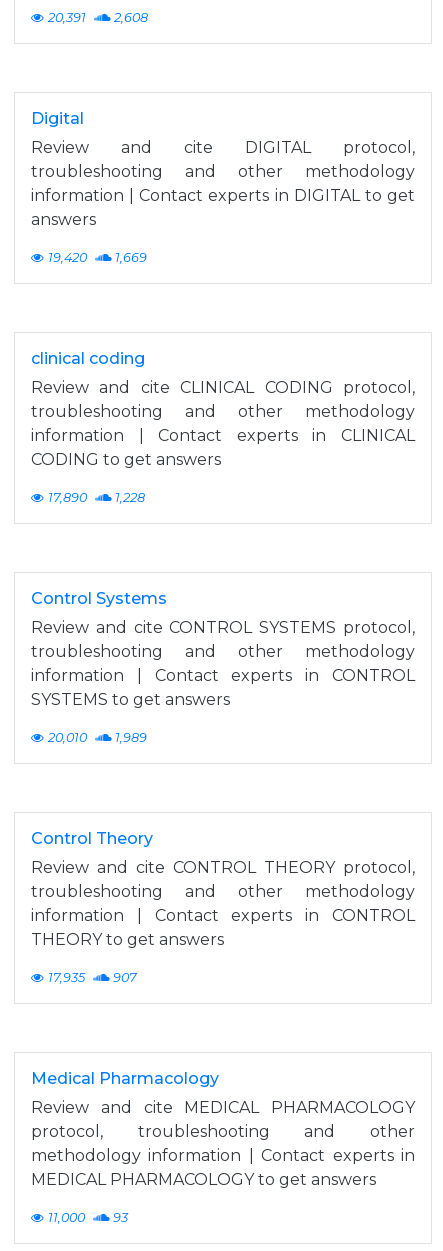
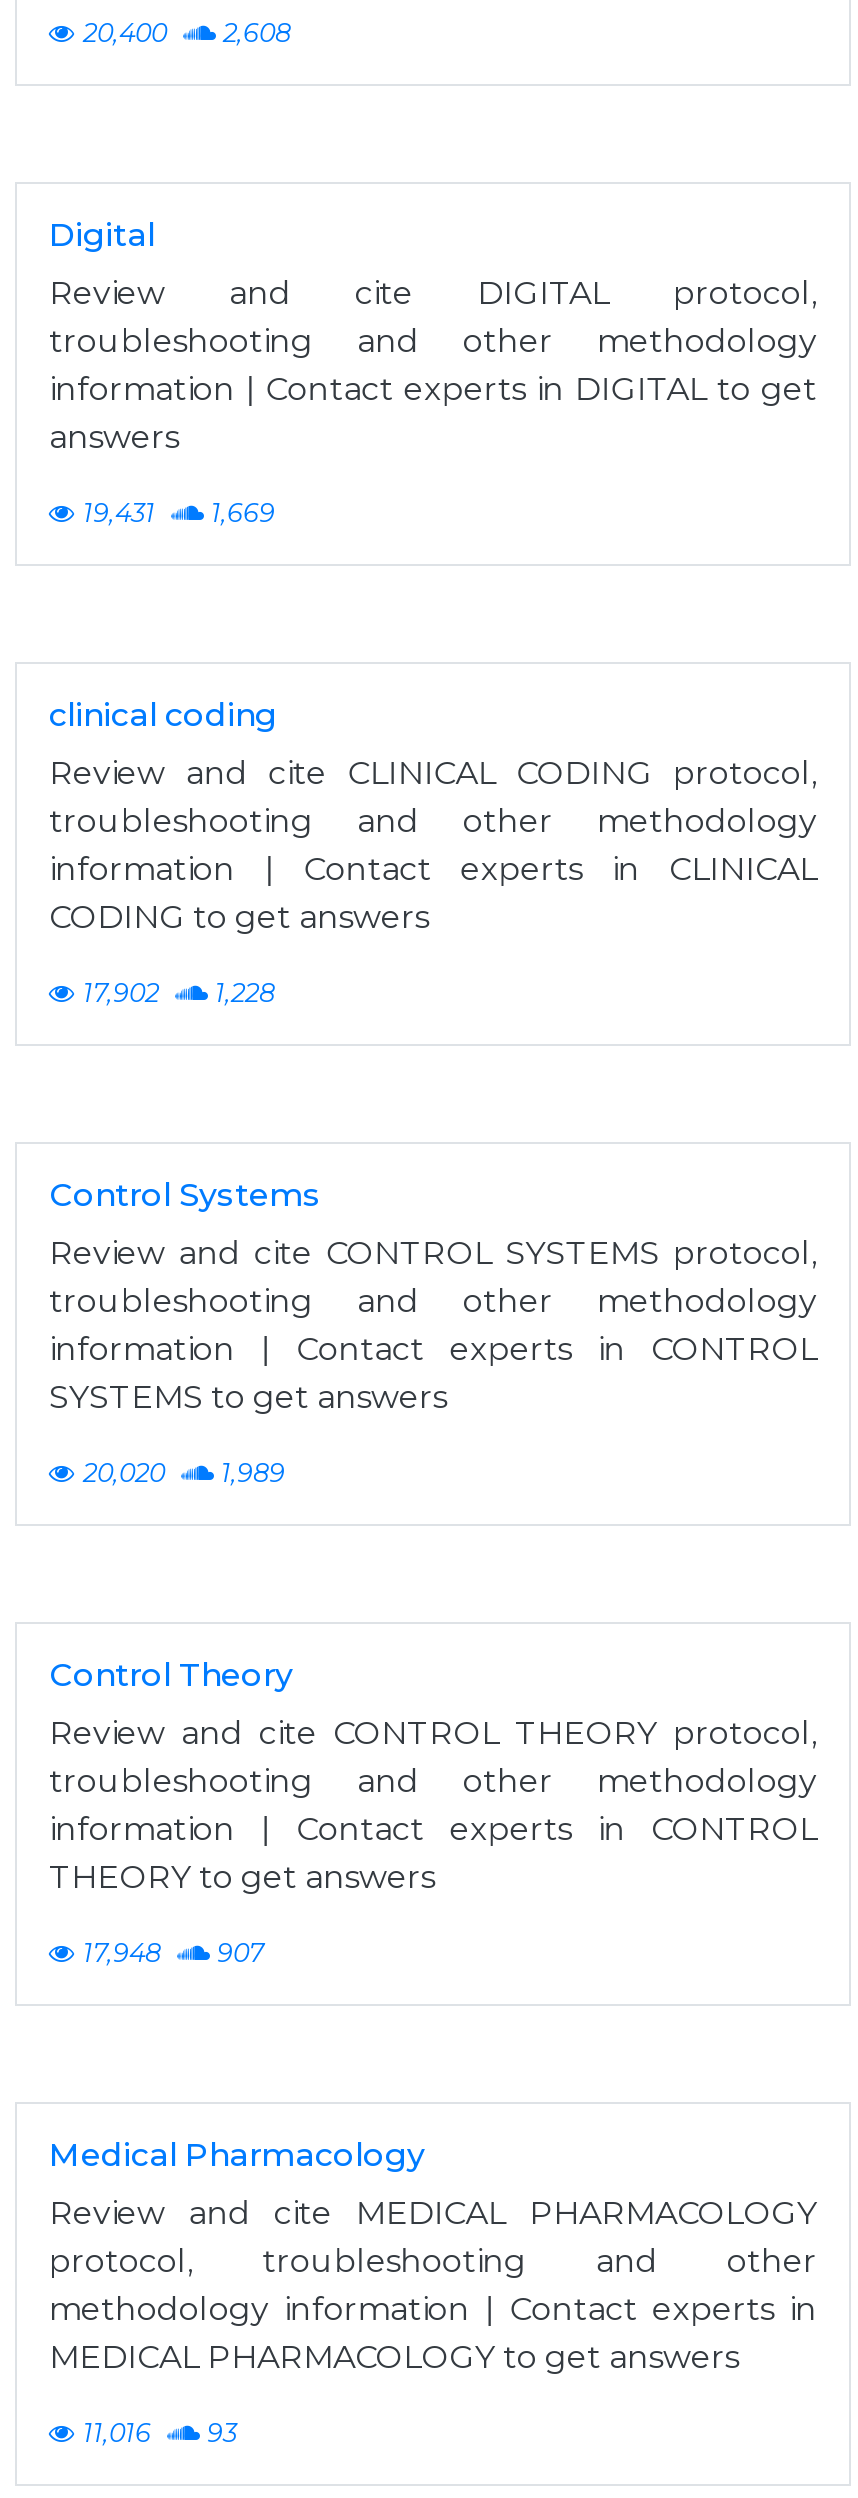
- 20,391 2,608
+ 20,400 2,608

- 19,420 1,669
+ 19,431 1,669

- 17,890 1,228
+ 17,902 1,228

- 20,010 1,989
+ 20,020 1,989

- 17,935 907
+ 17,948 907

- 11,000 93
+ 11,016 93
